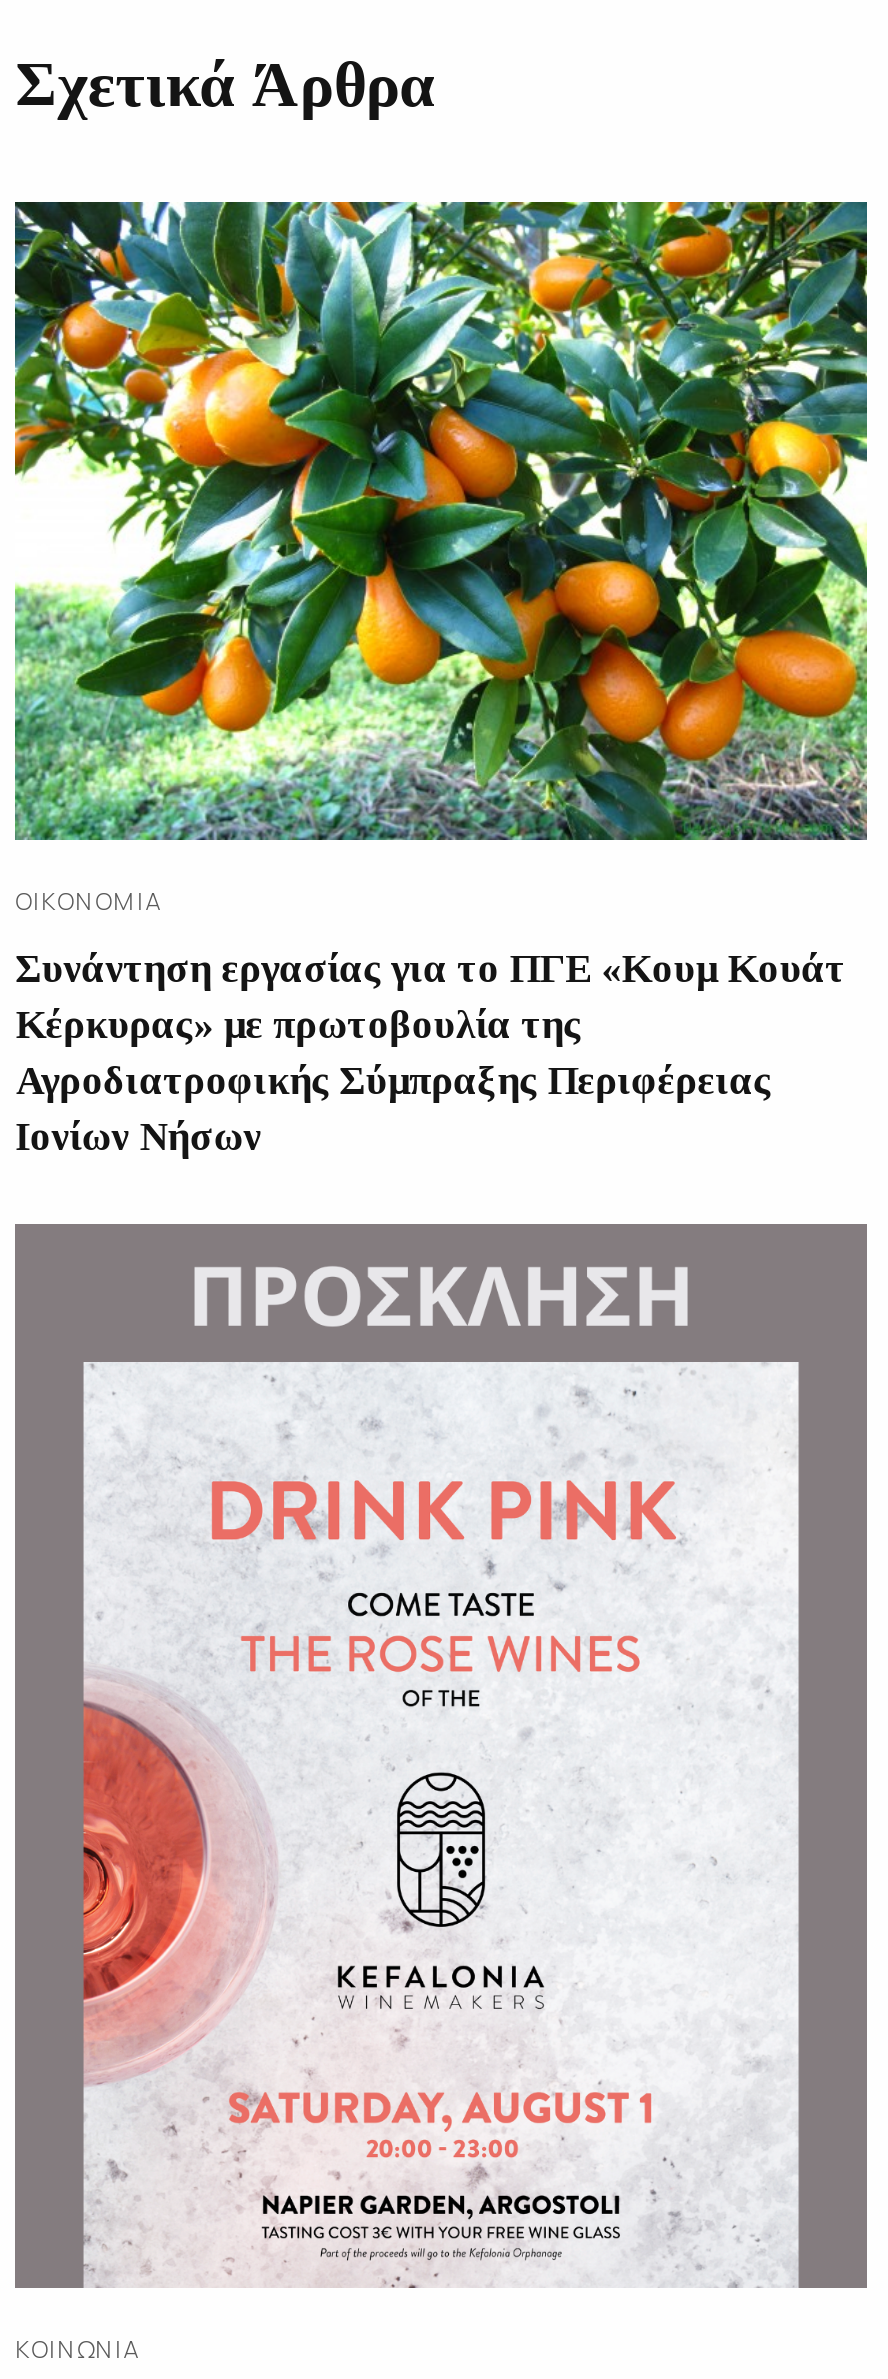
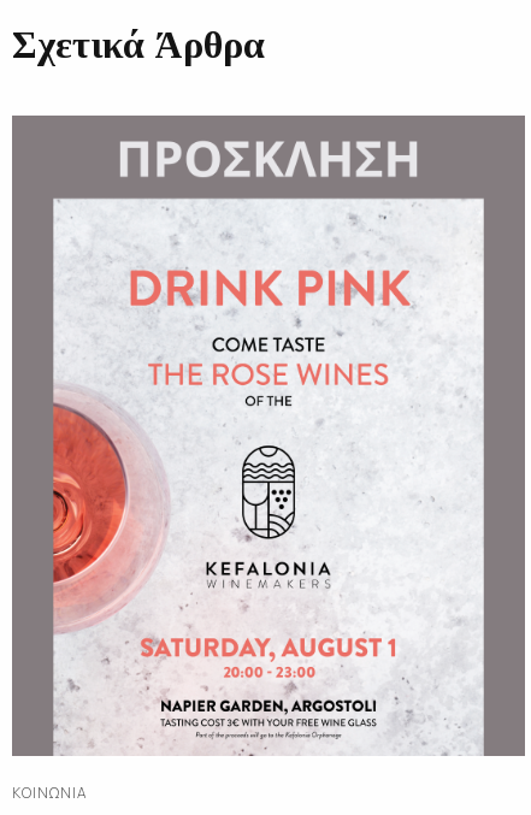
- [image]
- ΟΙΚΟΝΟΜΊΑ
- Συνάντηση εργασίας για το ΠΓΕ «Κουμ Κουάτ
- Κέρκυρας» με πρωτοβουλία της
- Αγροδιατροφικής Σύμπραξης Περιφέρειας
- Ιονίων Νήσων
